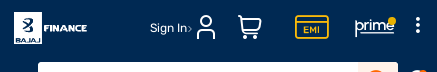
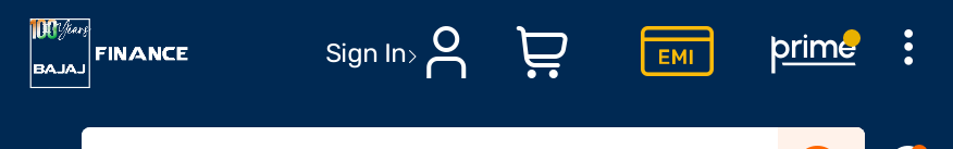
- [image]
+ [image]
